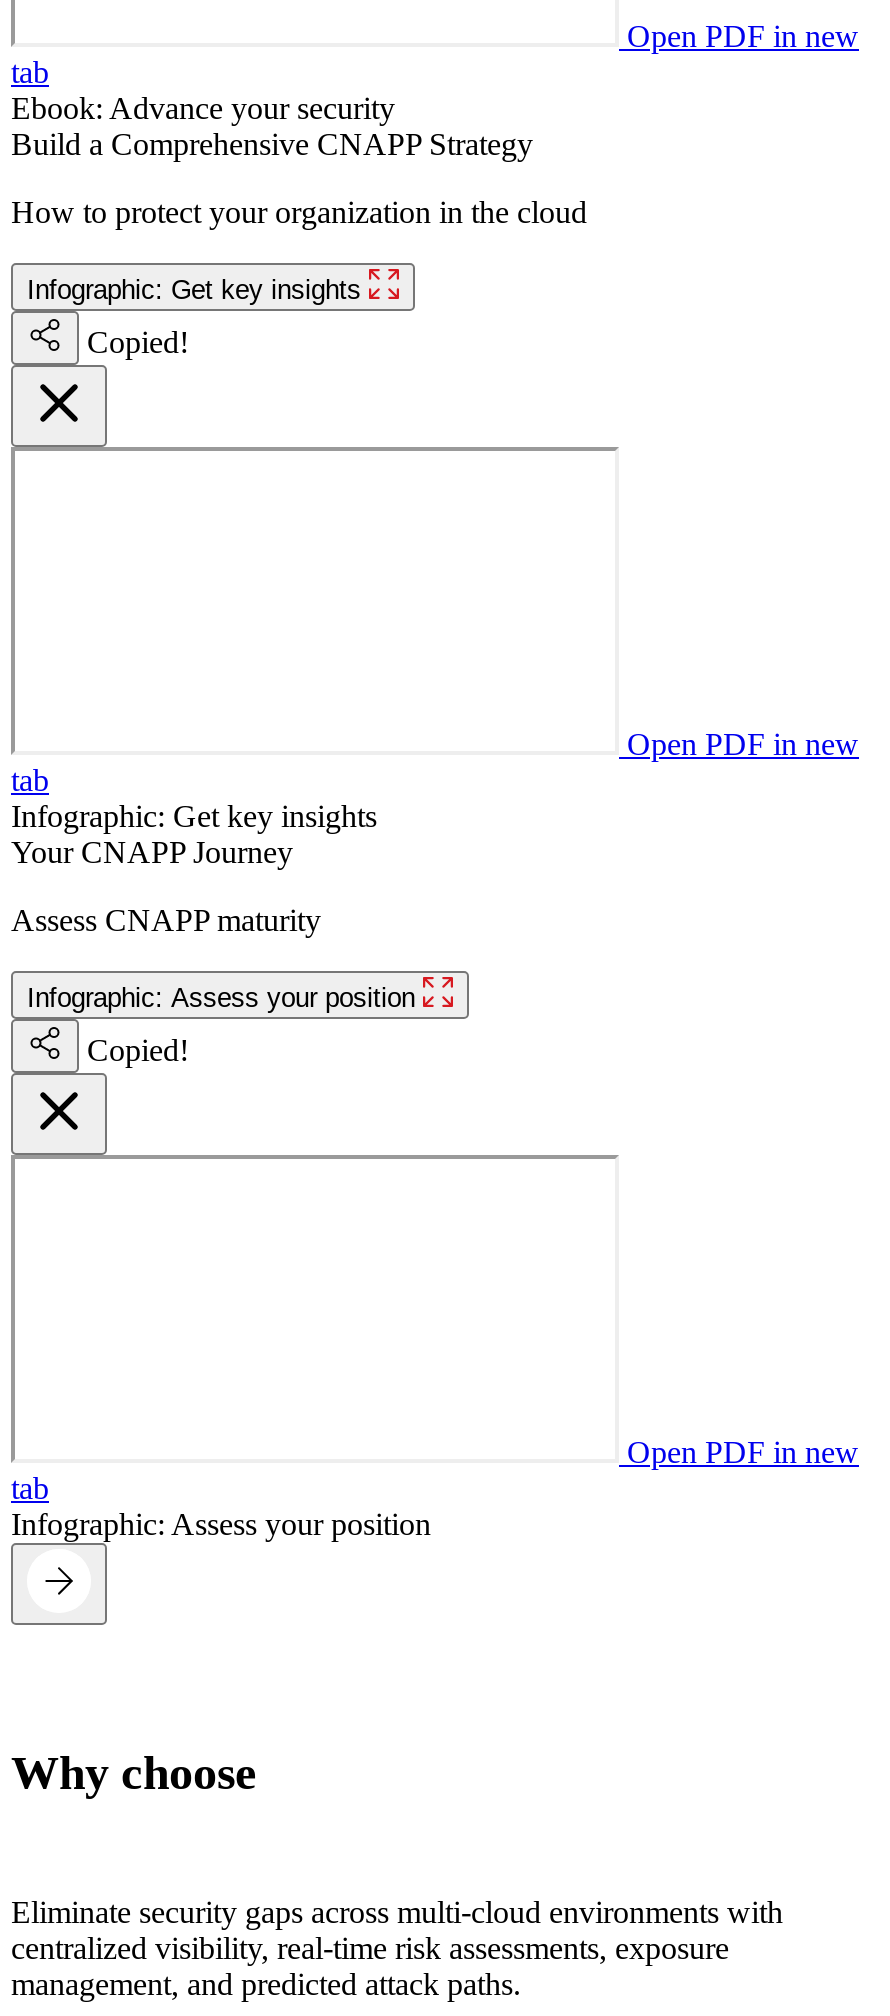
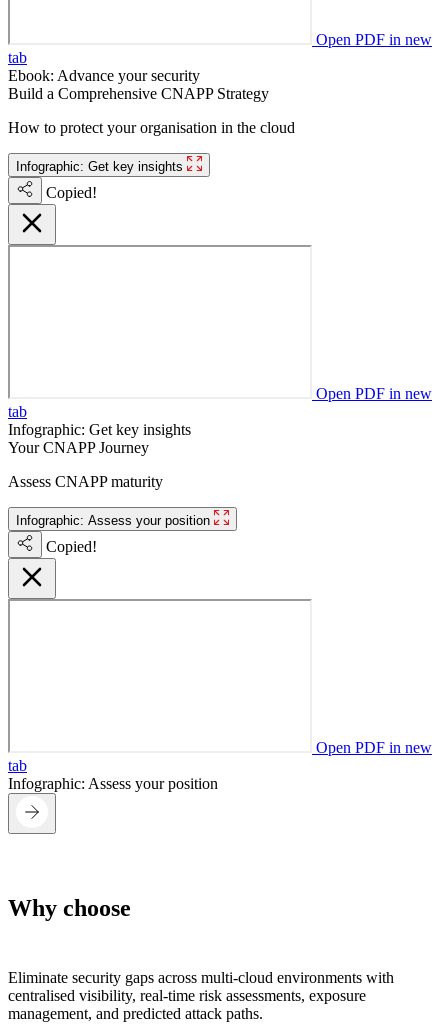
- How to protect your organization in the cloud
+ How to protect your organisation in the cloud

- centralized visibility, real-time risk assessments, exposure
+ centralised visibility, real-time risk assessments, exposure
